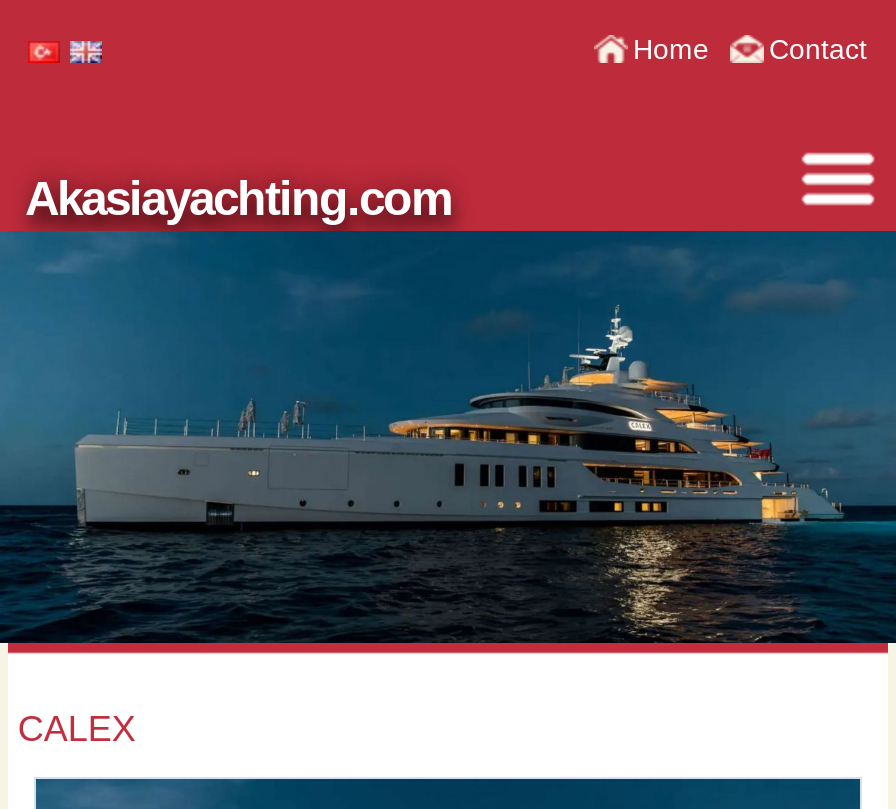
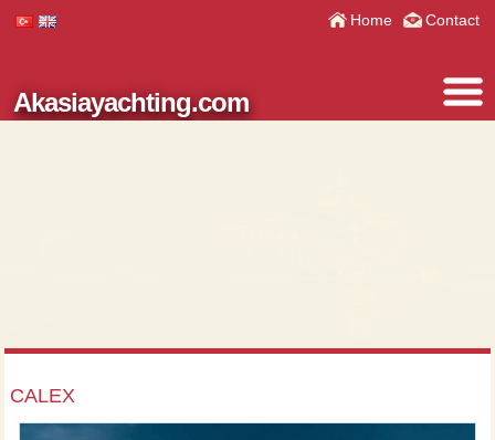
- [image]
